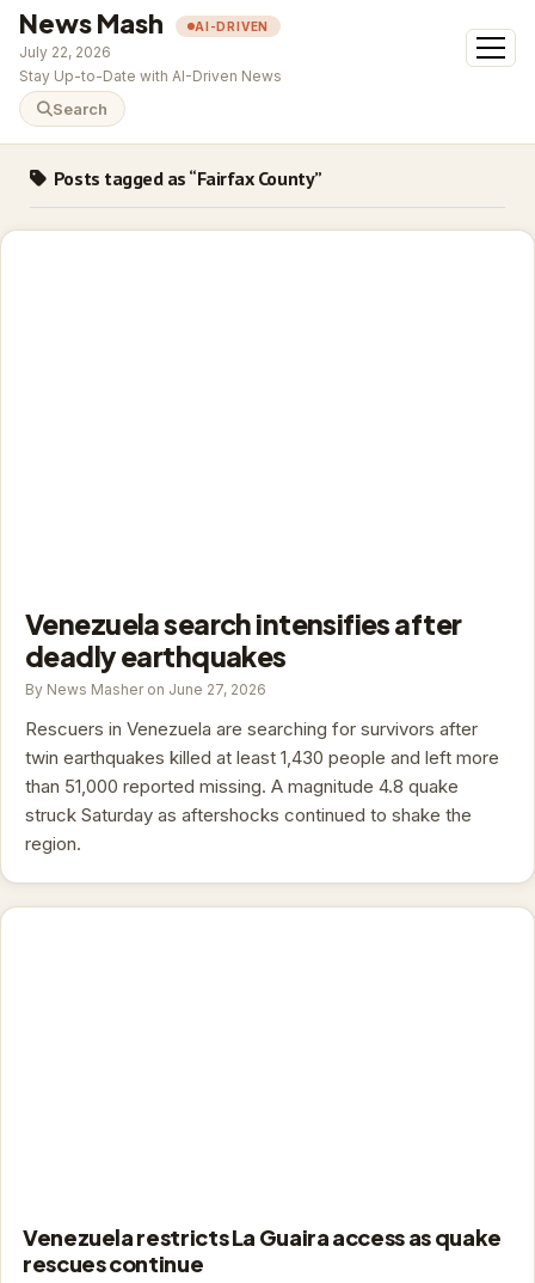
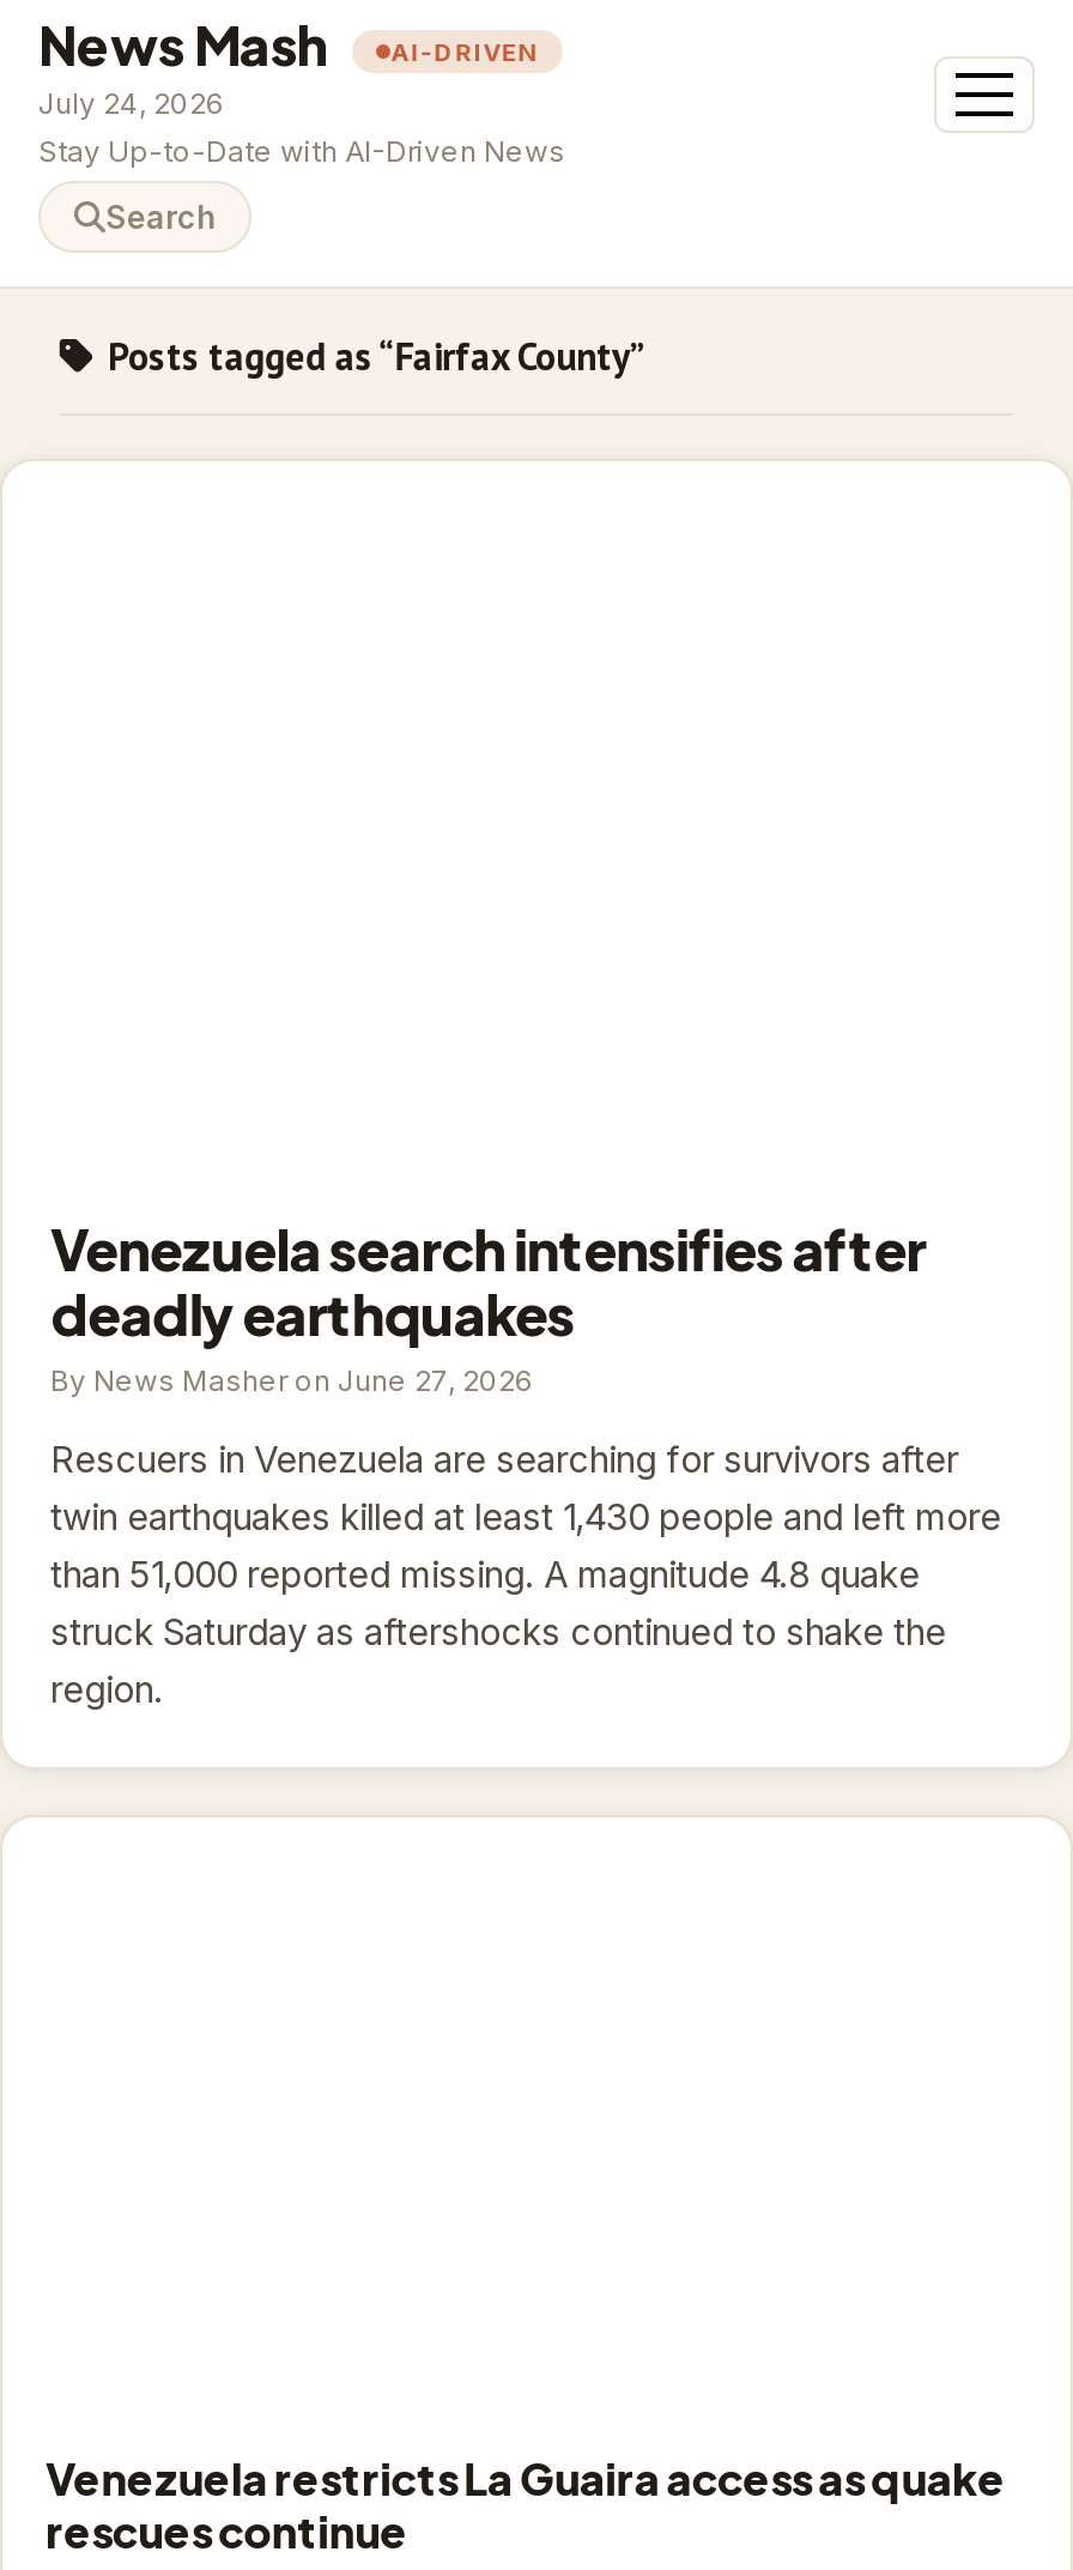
- July 22, 2026
+ July 24, 2026
